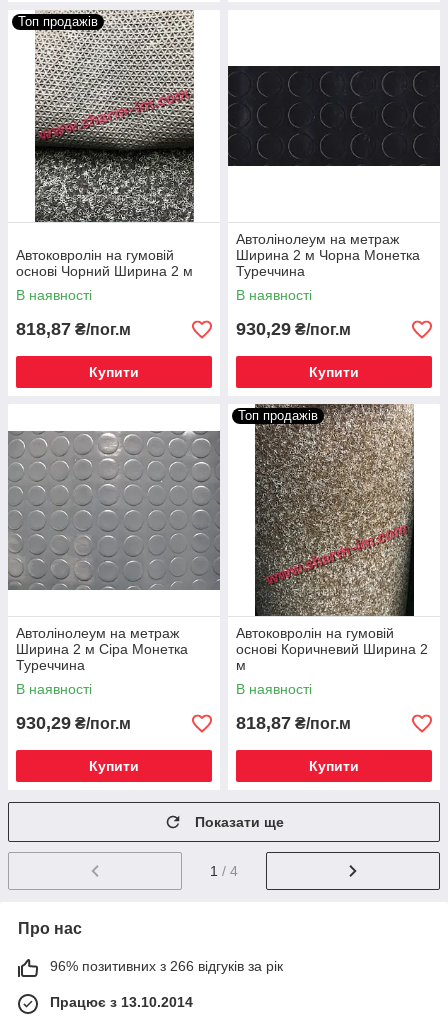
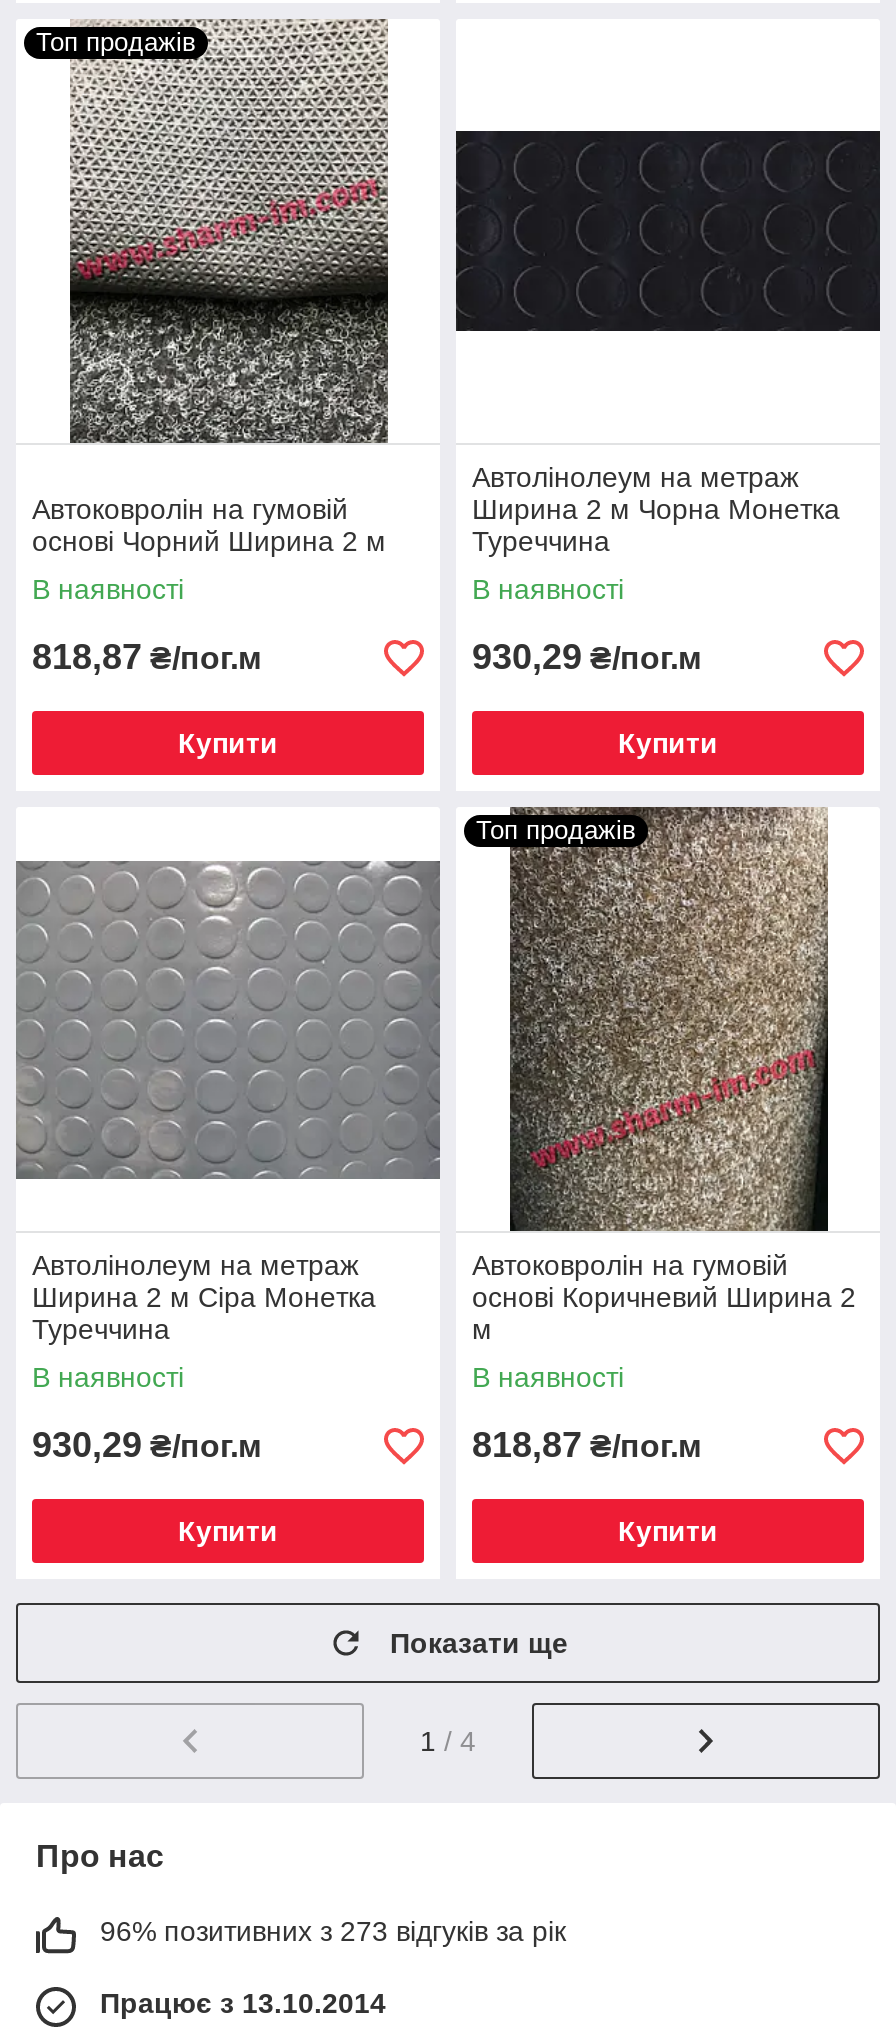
- 96% позитивних з 266 відгуків за рік
+ 96% позитивних з 273 відгуків за рік
